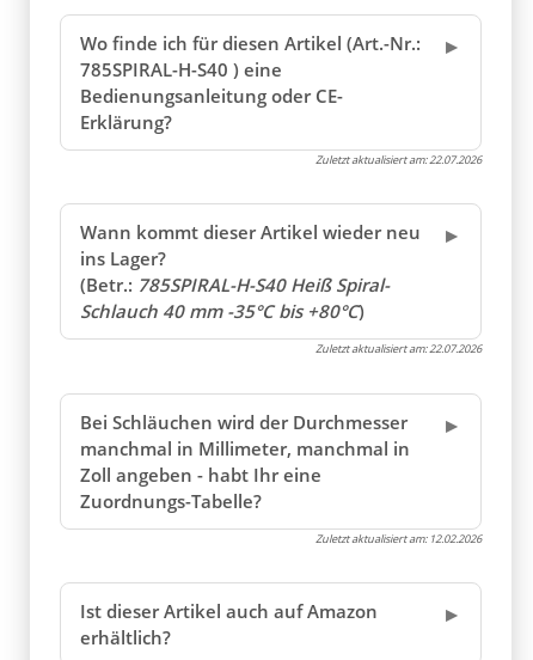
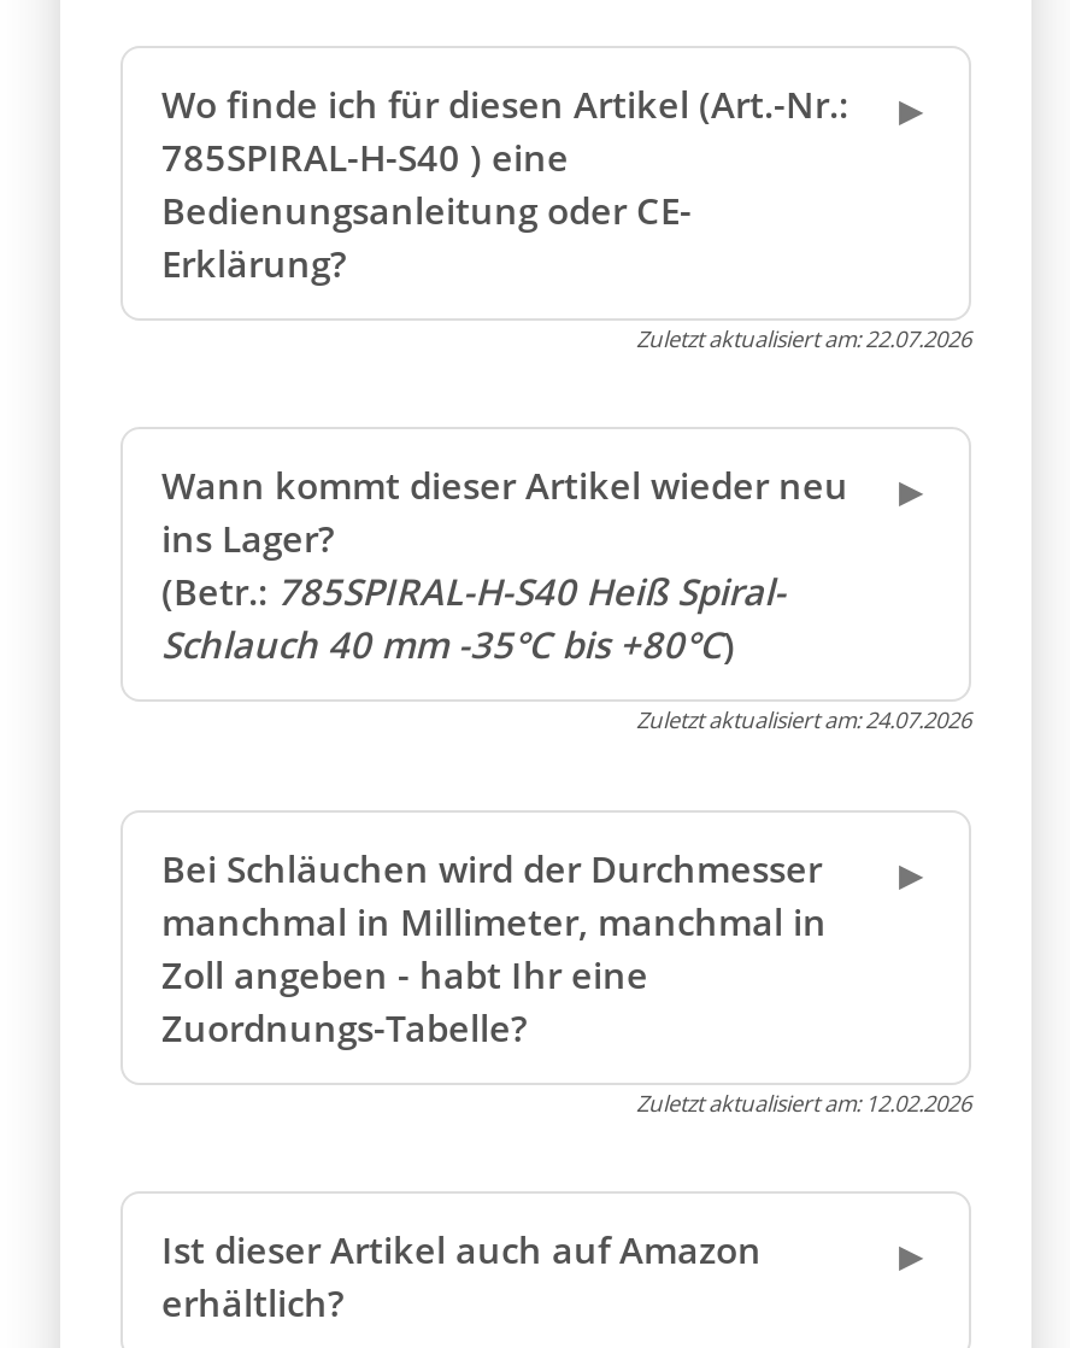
- Zuletzt aktualisiert am:22.07.2026
+ Zuletzt aktualisiert am:24.07.2026
